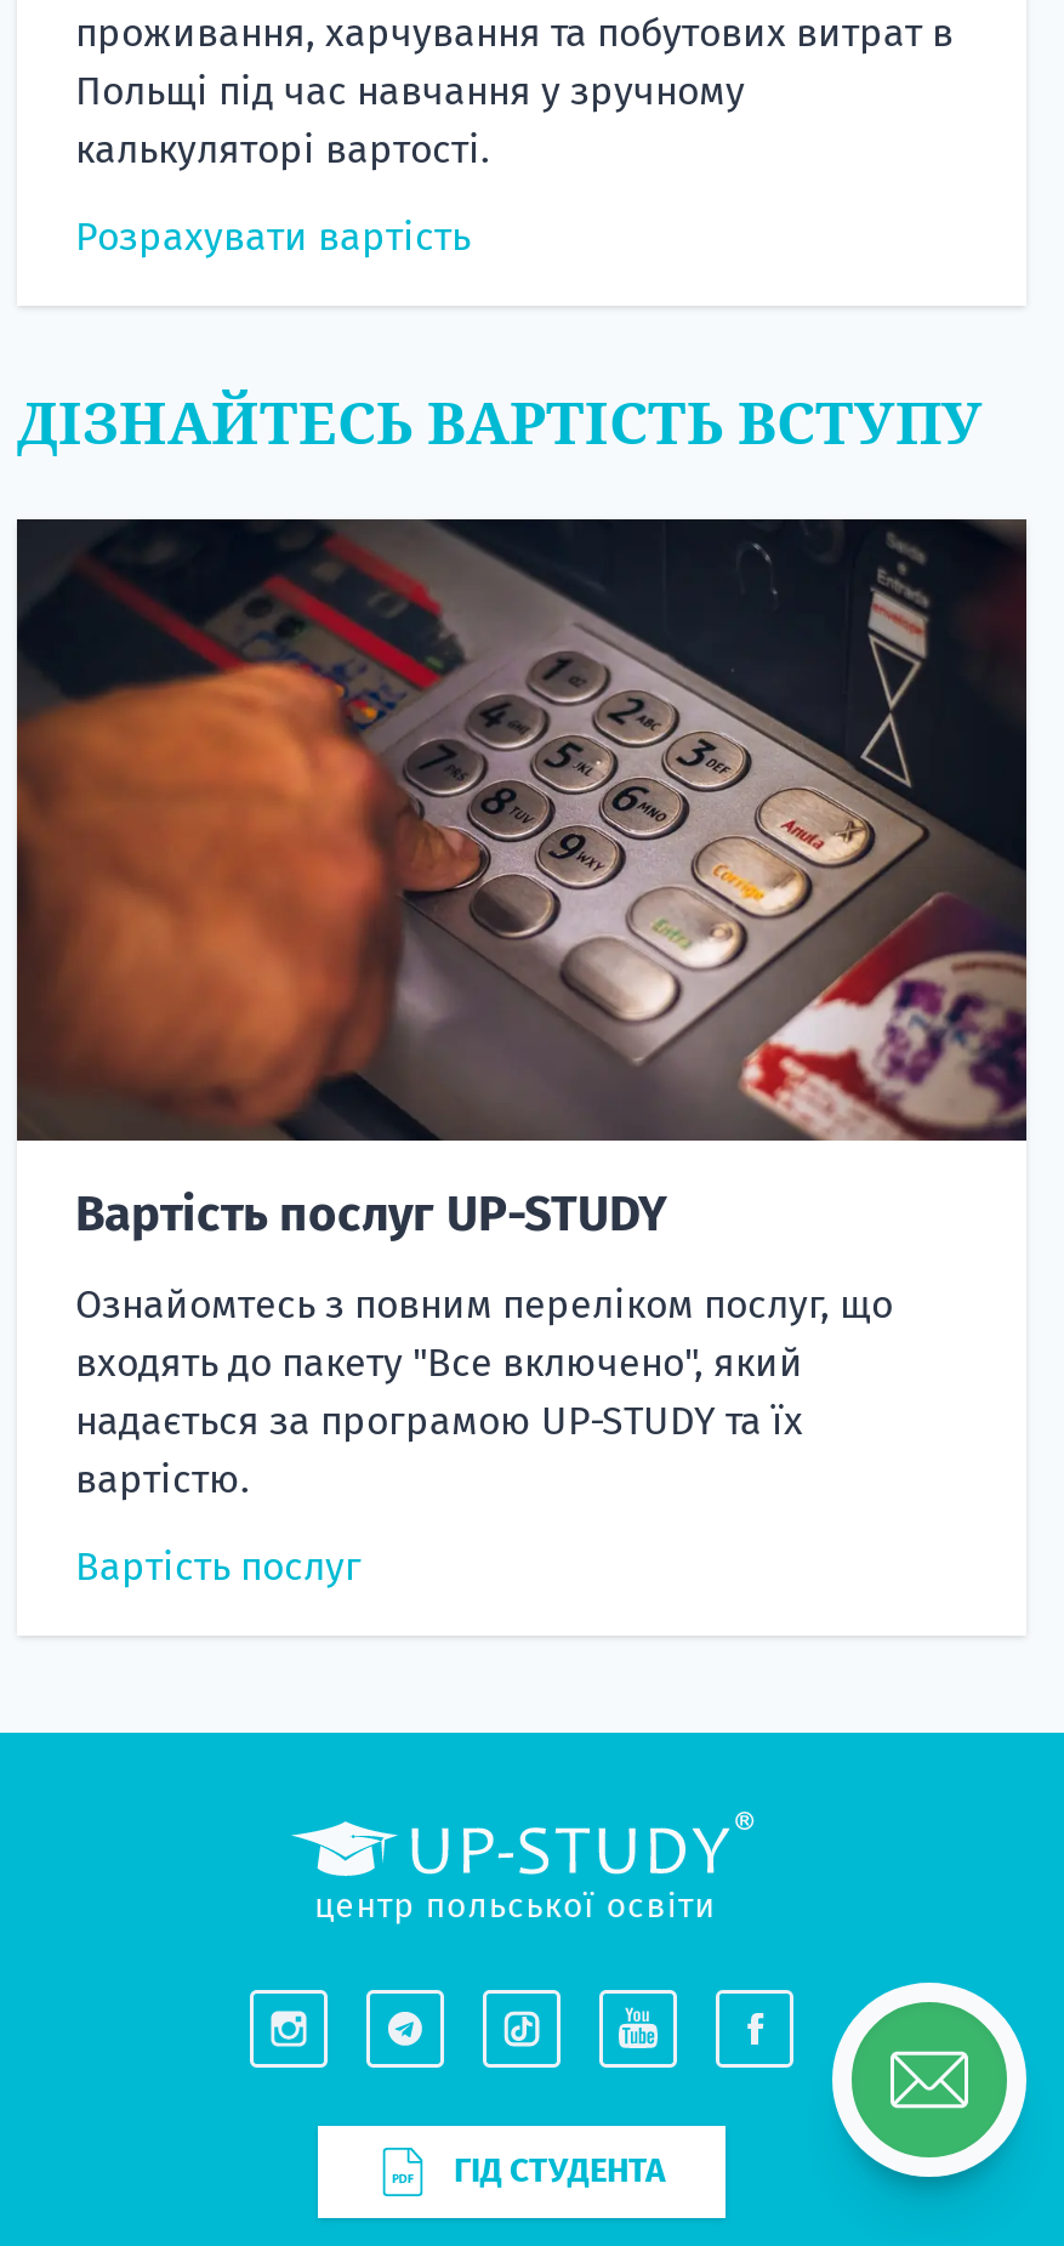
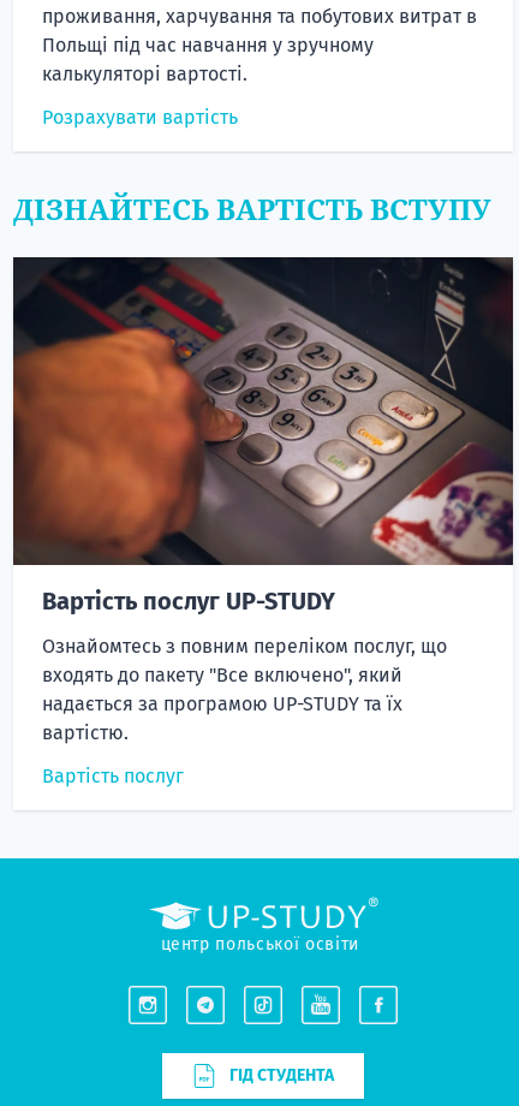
- [image]
